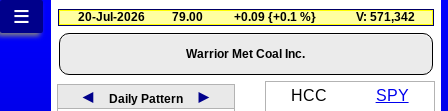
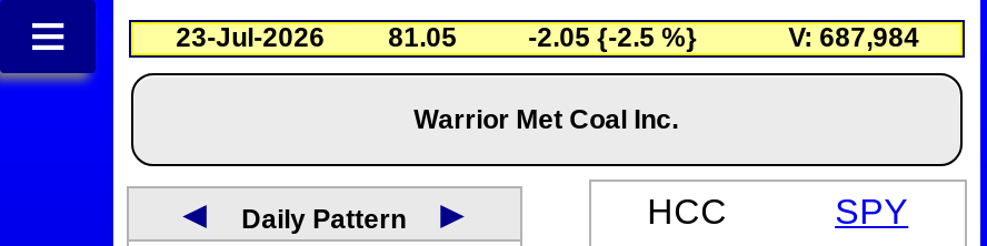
- 20-Jul-2026
- 79.00
- +0.09 {+0.1 %}
- V: 571,342
+ 23-Jul-2026
+ 81.05
+ -2.05 {-2.5 %}
+ V: 687,984
